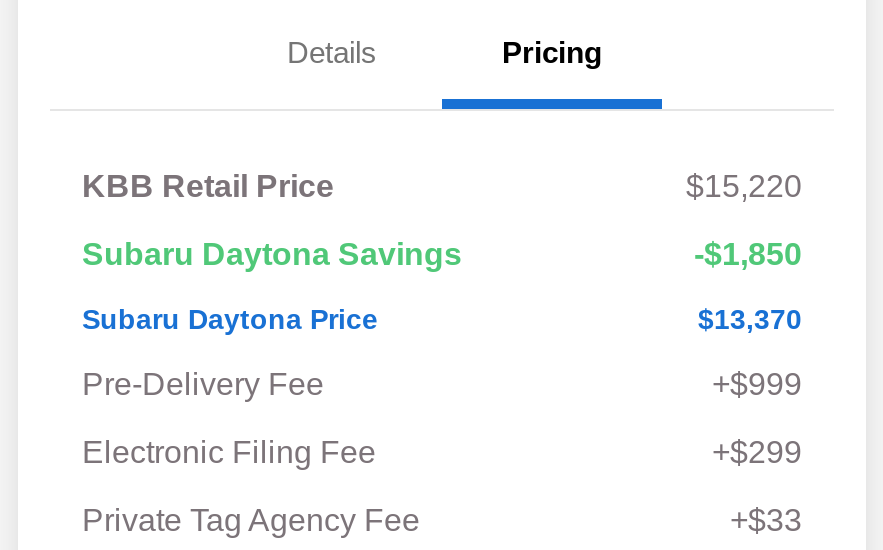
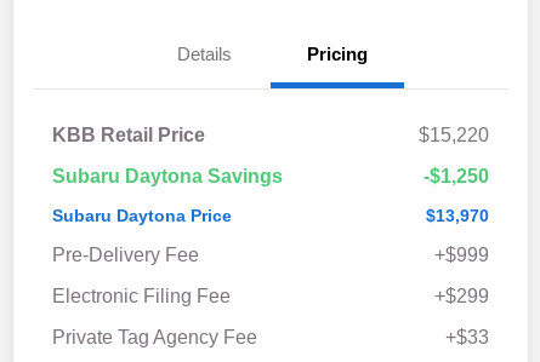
- -$1,850
+ -$1,250

- $13,370
+ $13,970
